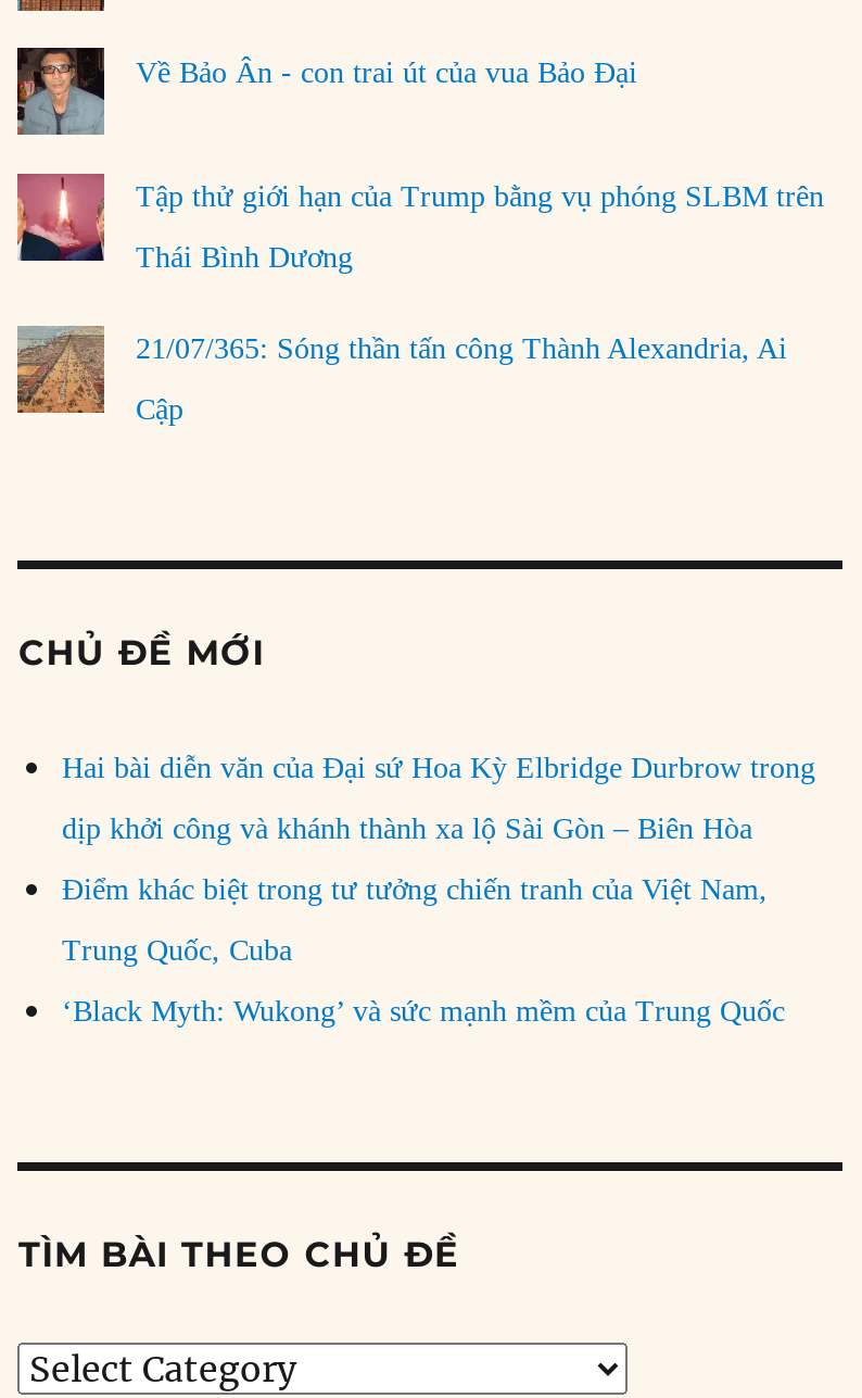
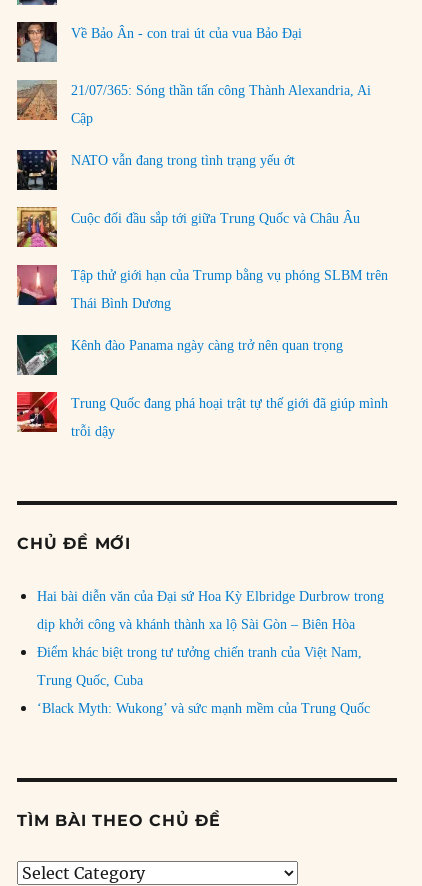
moved down: [image] | Tập thử giới hạn của Trump bằng vụ phóng SLBM trên | Thái Bình Dương

moved up: [image] | 21/07/365: Sóng thần tấn công Thành Alexandria, Ai | Cập

+ [image]
+ NATO vẫn đang trong tình trạng yếu ớt

+ [image]
+ Cuộc đối đầu sắp tới giữa Trung Quốc và Châu Âu

+ [image]
+ Kênh đào Panama ngày càng trở nên quan trọng

+ [image]
+ Trung Quốc đang phá hoại trật tự thế giới đã giúp mình
+ trỗi dậy
